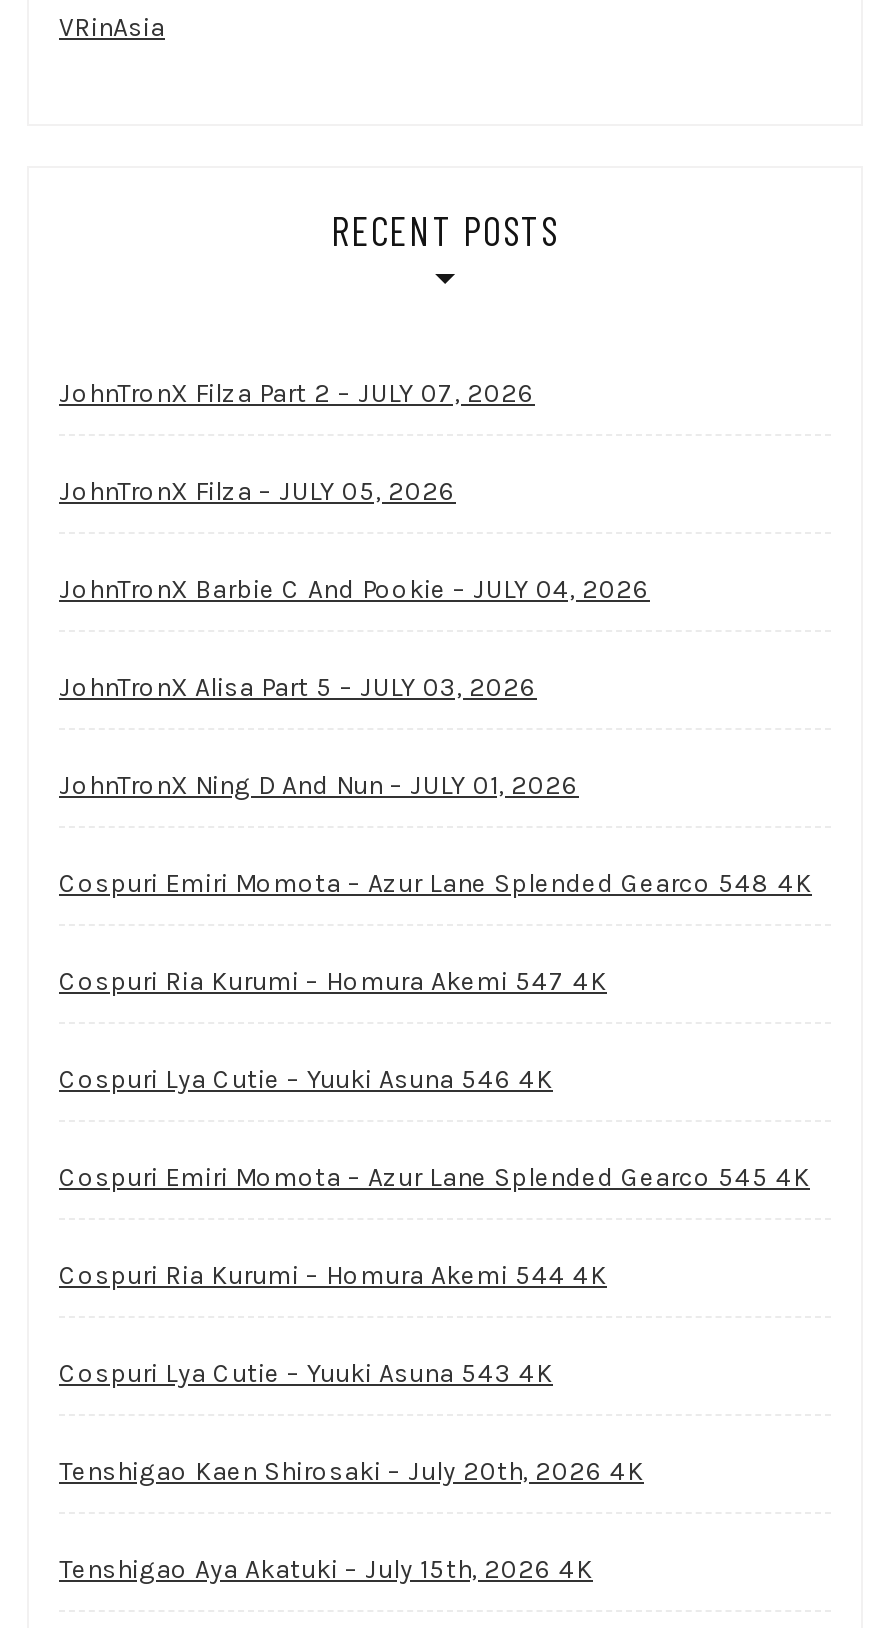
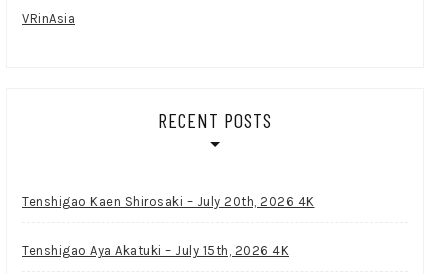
- JohnTronX Filza Part 2 – JULY 07, 2026
- JohnTronX Filza – JULY 05, 2026
- JohnTronX Barbie C And Pookie – JULY 04, 2026
- JohnTronX Alisa Part 5 – JULY 03, 2026
- JohnTronX Ning D And Nun – JULY 01, 2026
- Cospuri Emiri Momota – Azur Lane Splended Gearco 548 4K
- Cospuri Ria Kurumi – Homura Akemi 547 4K
- Cospuri Lya Cutie – Yuuki Asuna 546 4K
- Cospuri Emiri Momota – Azur Lane Splended Gearco 545 4K
- Cospuri Ria Kurumi – Homura Akemi 544 4K
- Cospuri Lya Cutie – Yuuki Asuna 543 4K
